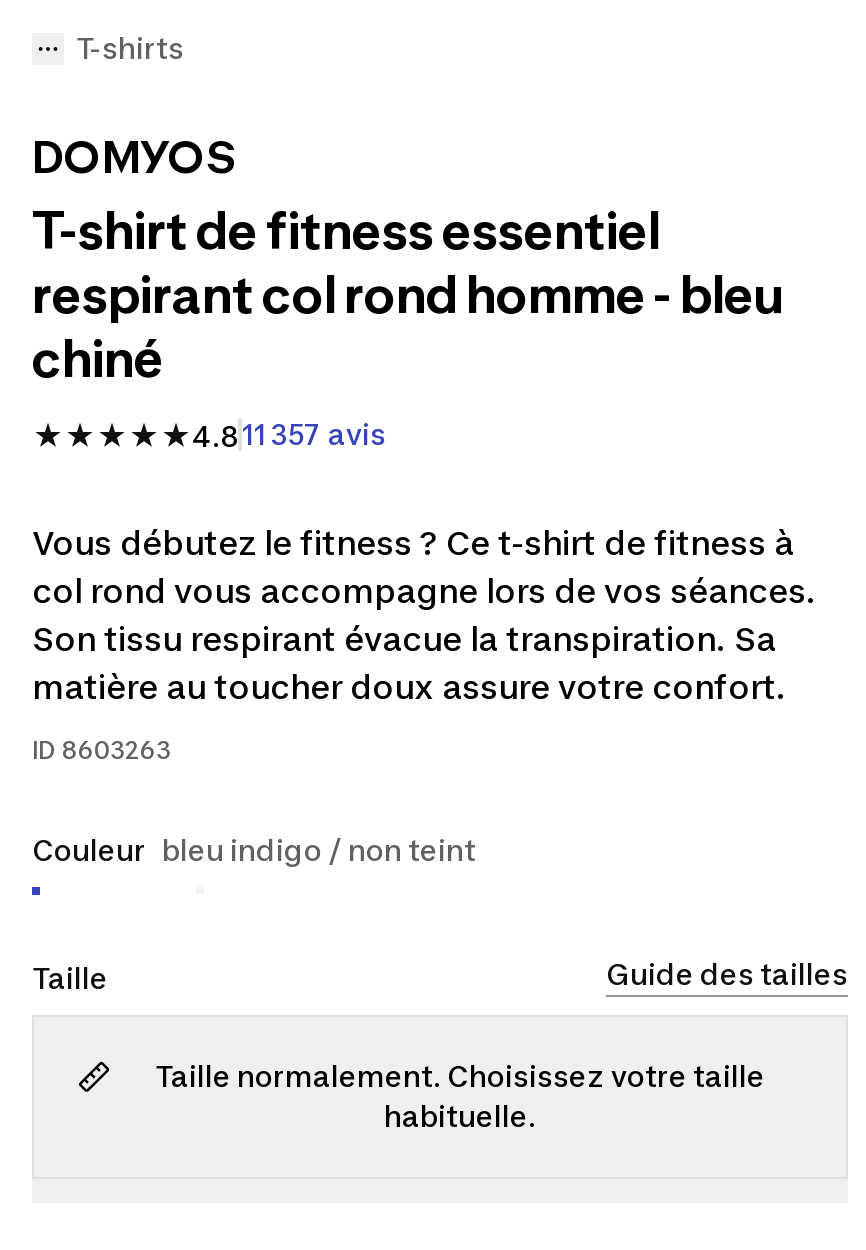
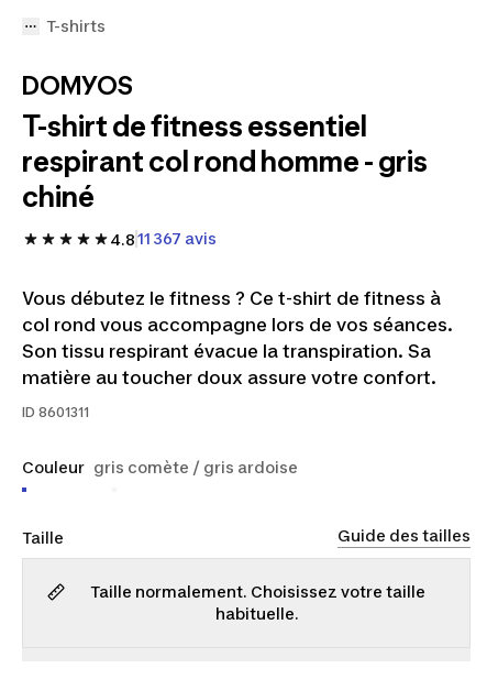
- respirant col rond homme - bleu
+ respirant col rond homme - gris

- 4.8 11 357 avis
+ 4.8 11 367 avis

- ID 8603263
+ ID 8601311

- Couleur bleu indigo / non teint
+ Couleur gris comète / gris ardoise
